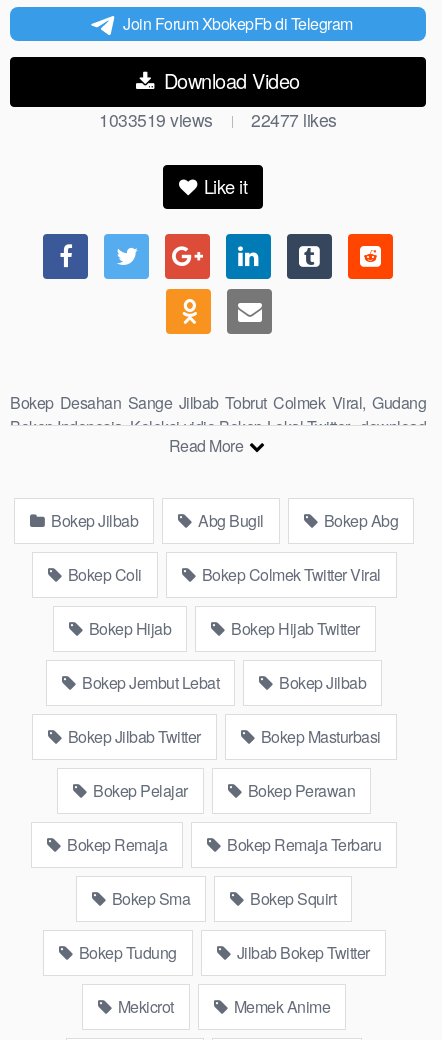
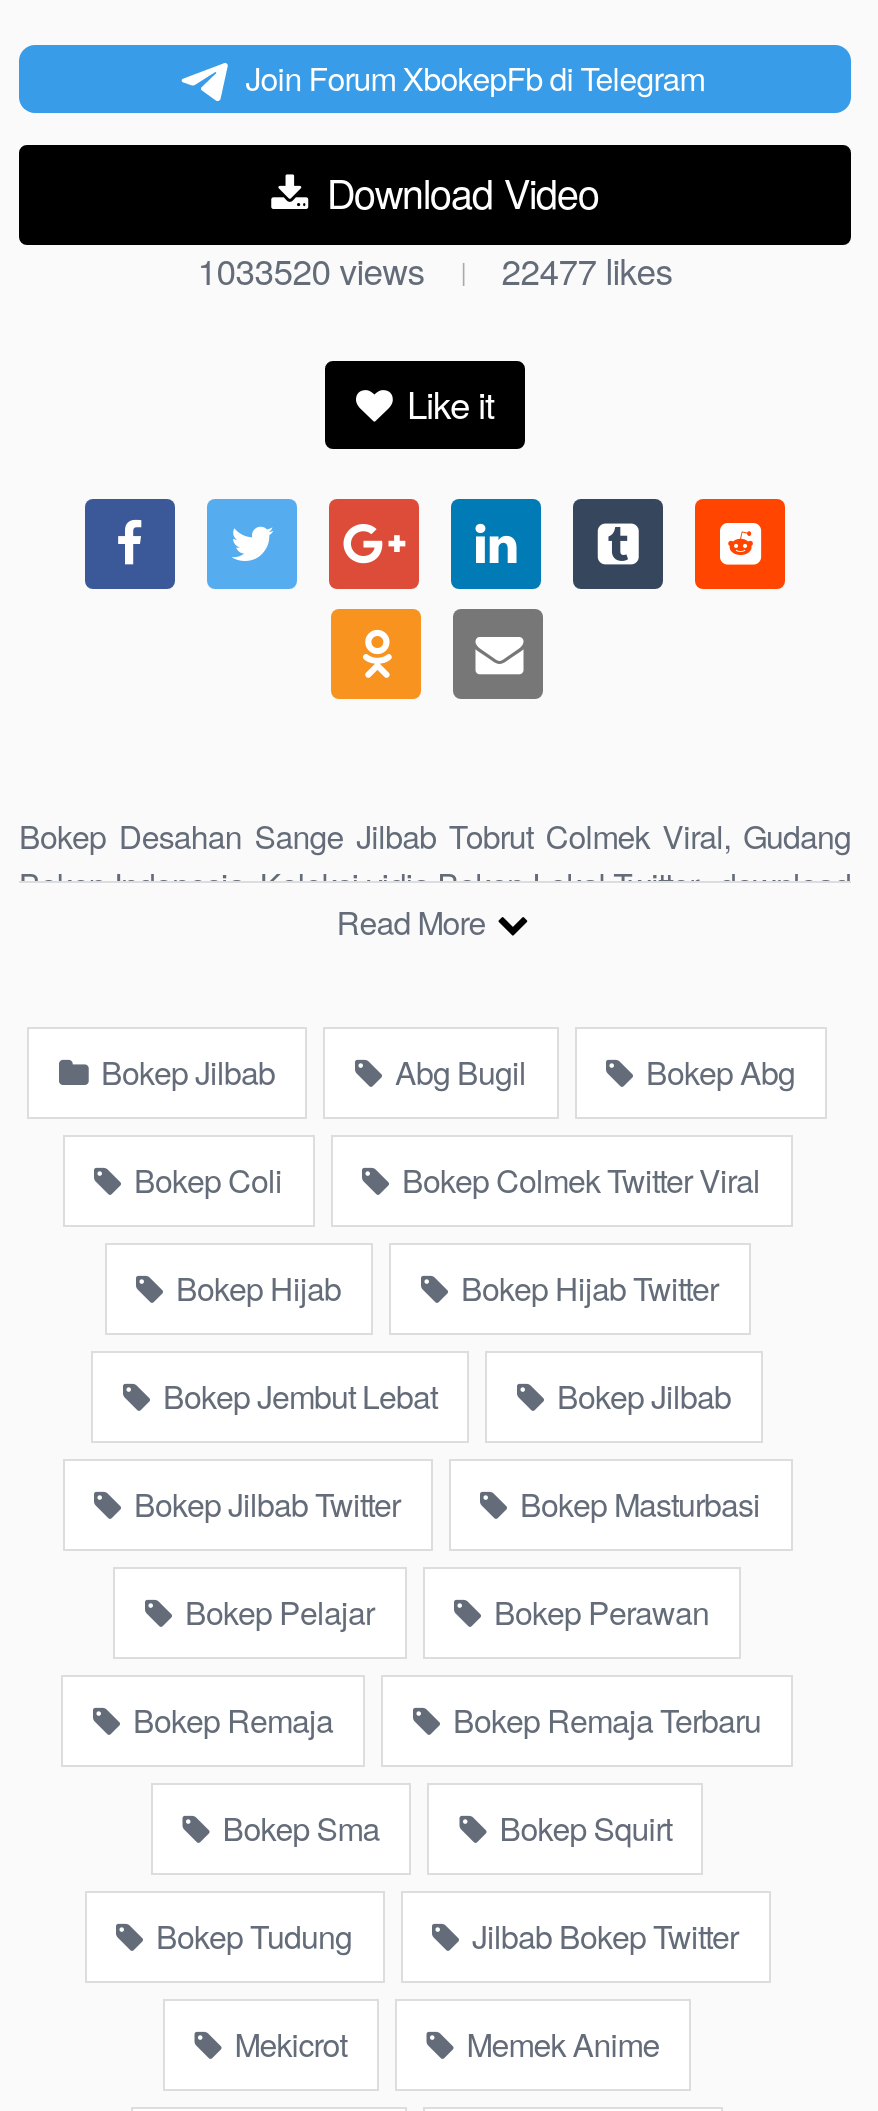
- 1033519views
+ 1033520views
